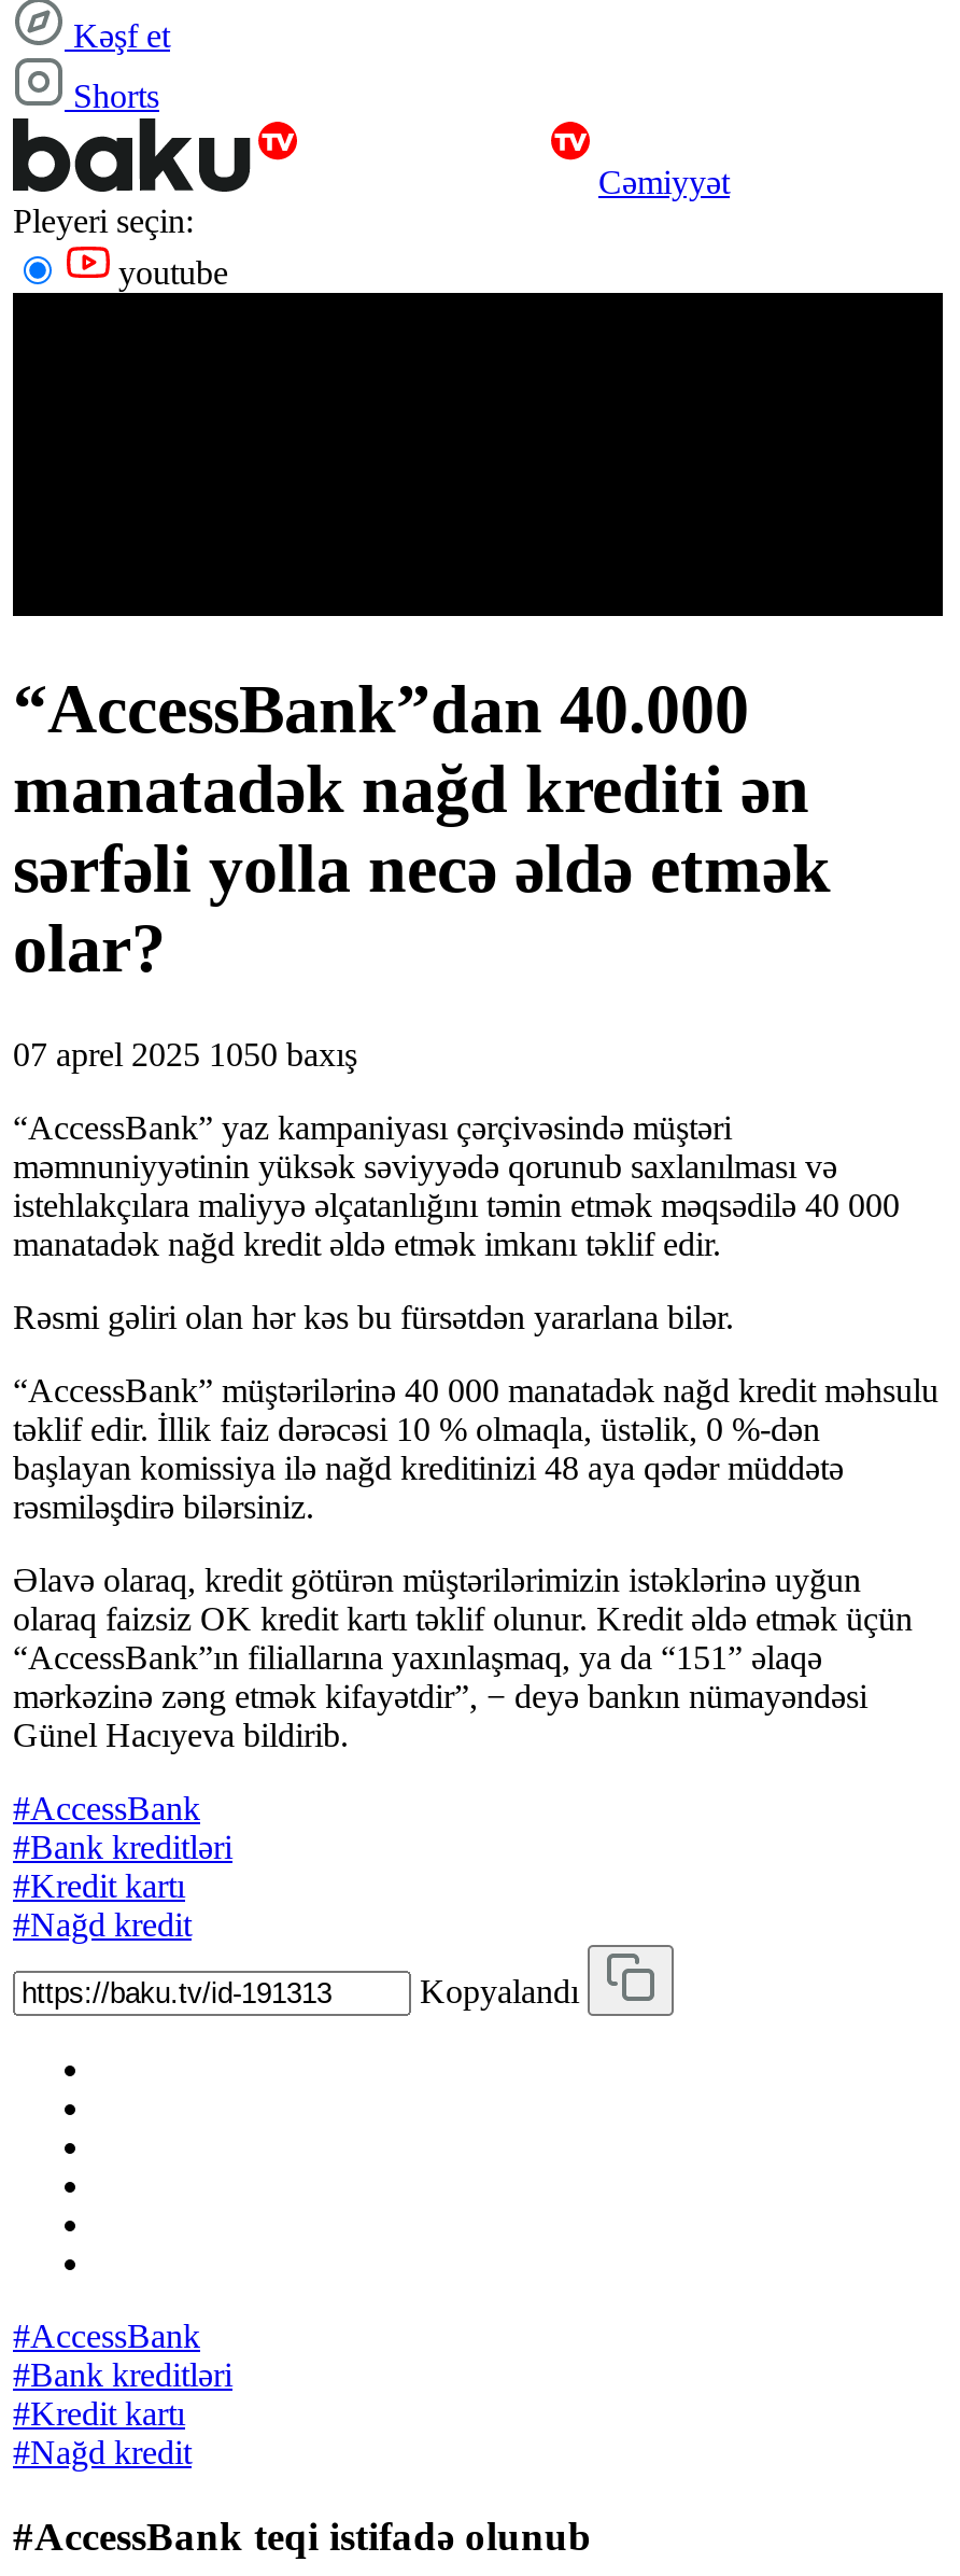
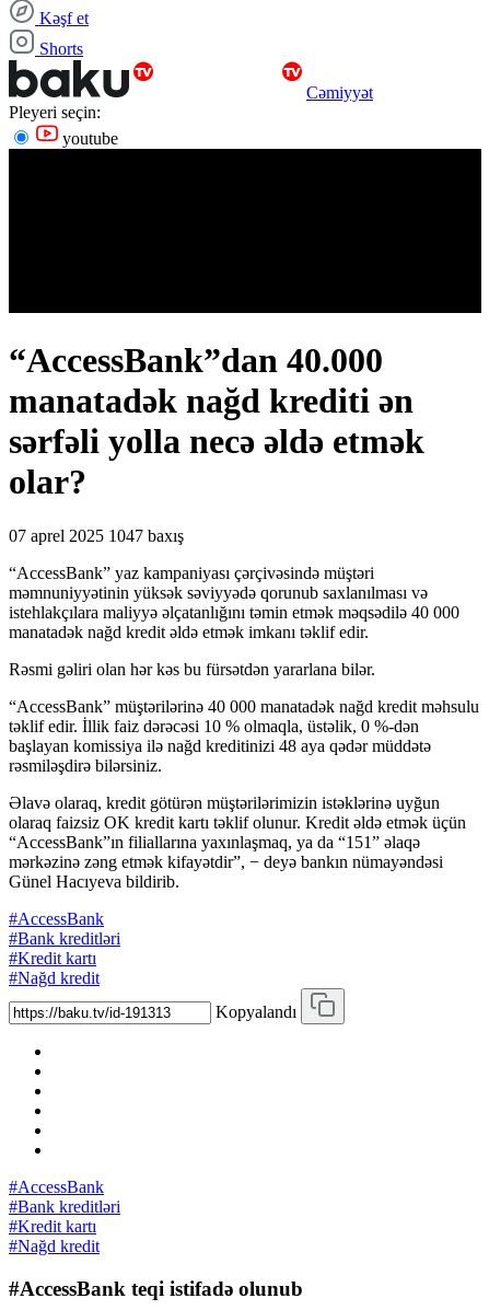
- 07 aprel 2025 1050 baxış
+ 07 aprel 2025 1047 baxış
